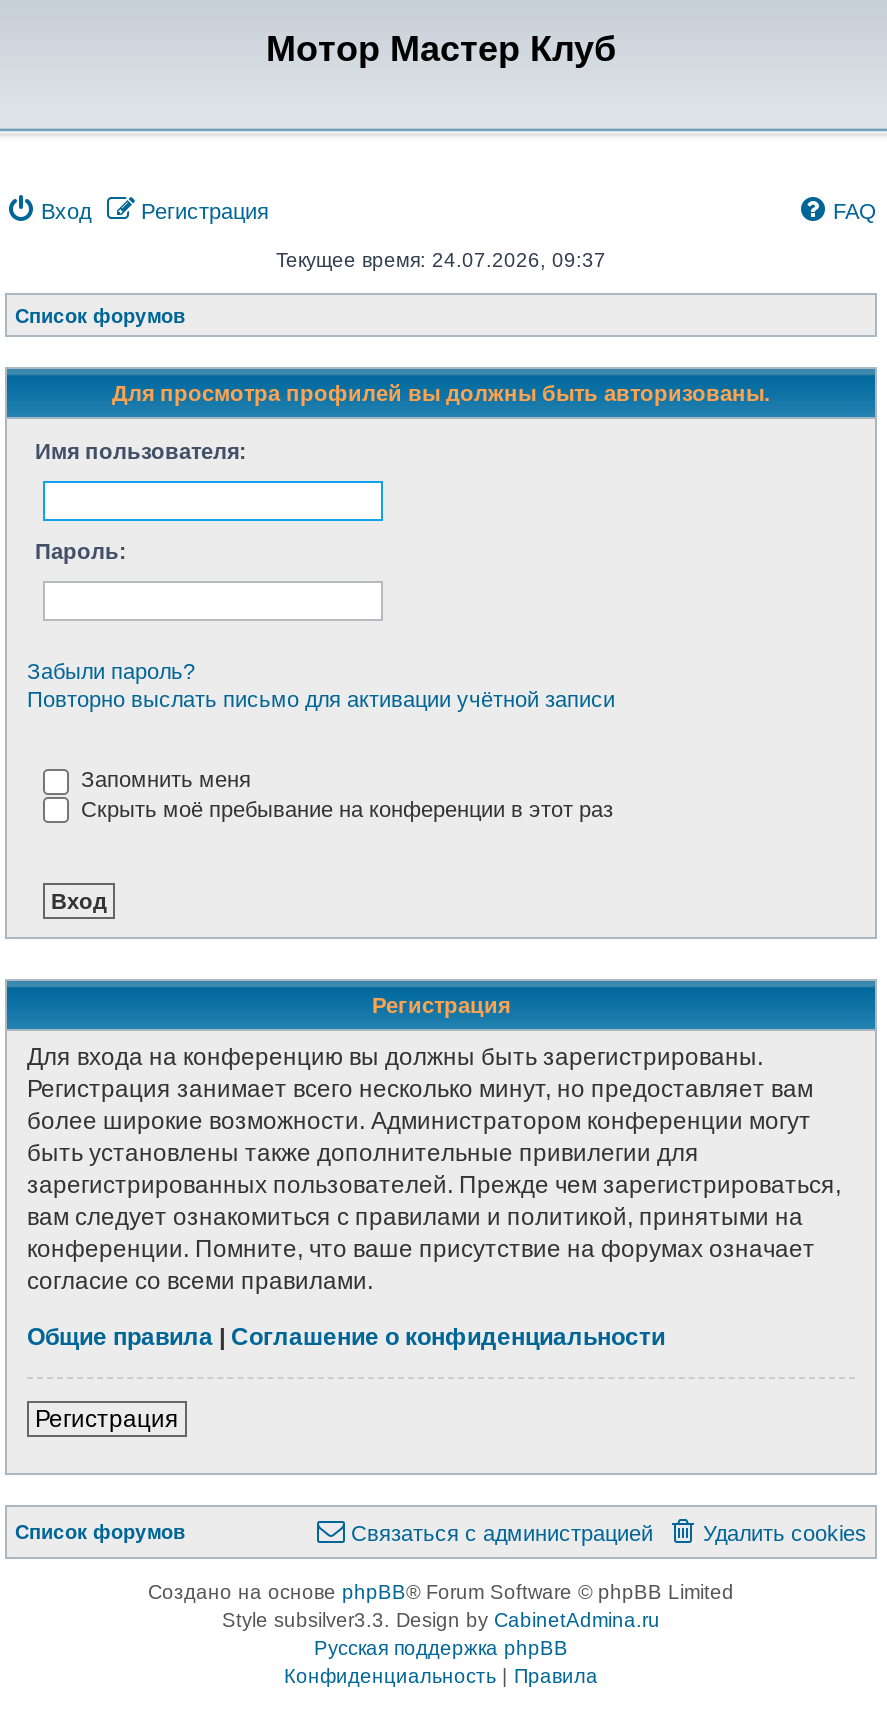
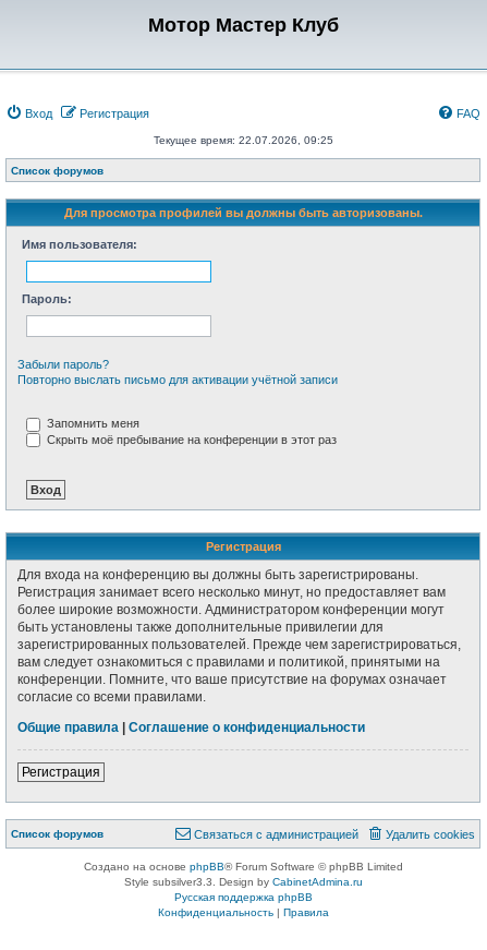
- Текущее время: 24.07.2026, 09:37
+ Текущее время: 22.07.2026, 09:25
